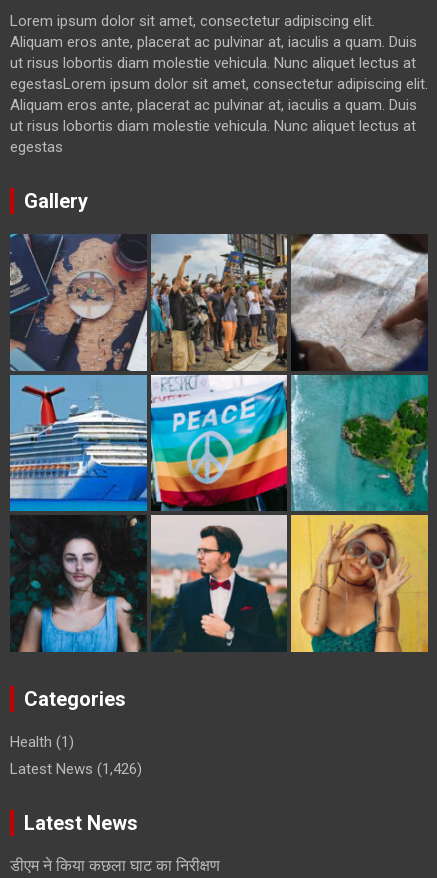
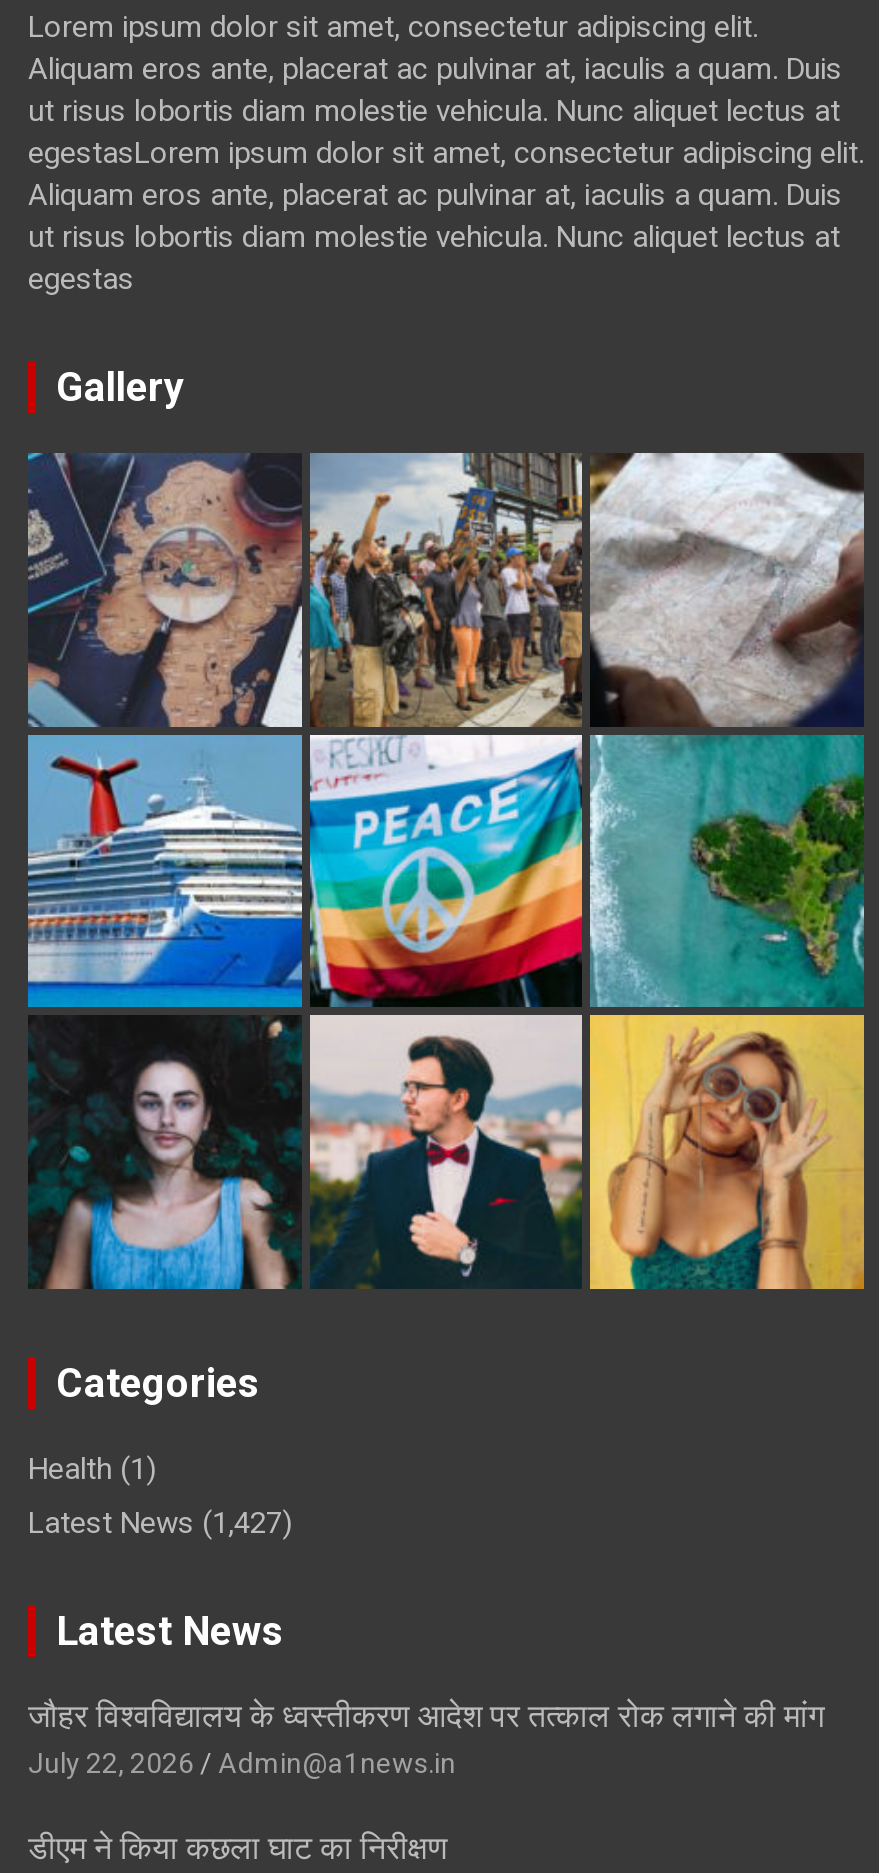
- Latest News (1,426)
+ Latest News (1,427)

+ जौहर विश्वविद्यालय के ध्वस्तीकरण आदेश पर तत्काल रोक लगाने की मांग
+ July 22, 2026
+ Admin@a1news.in
